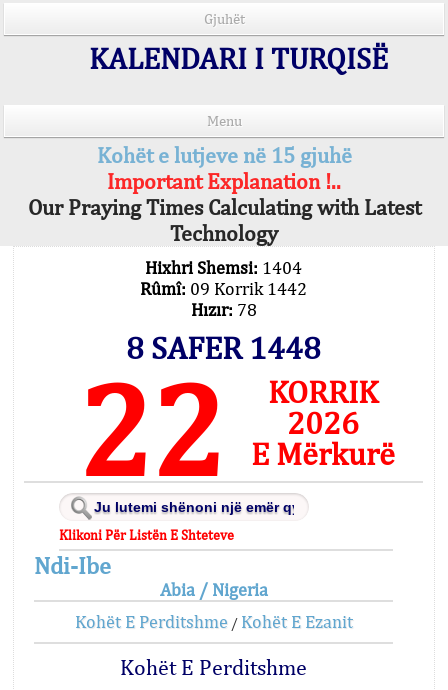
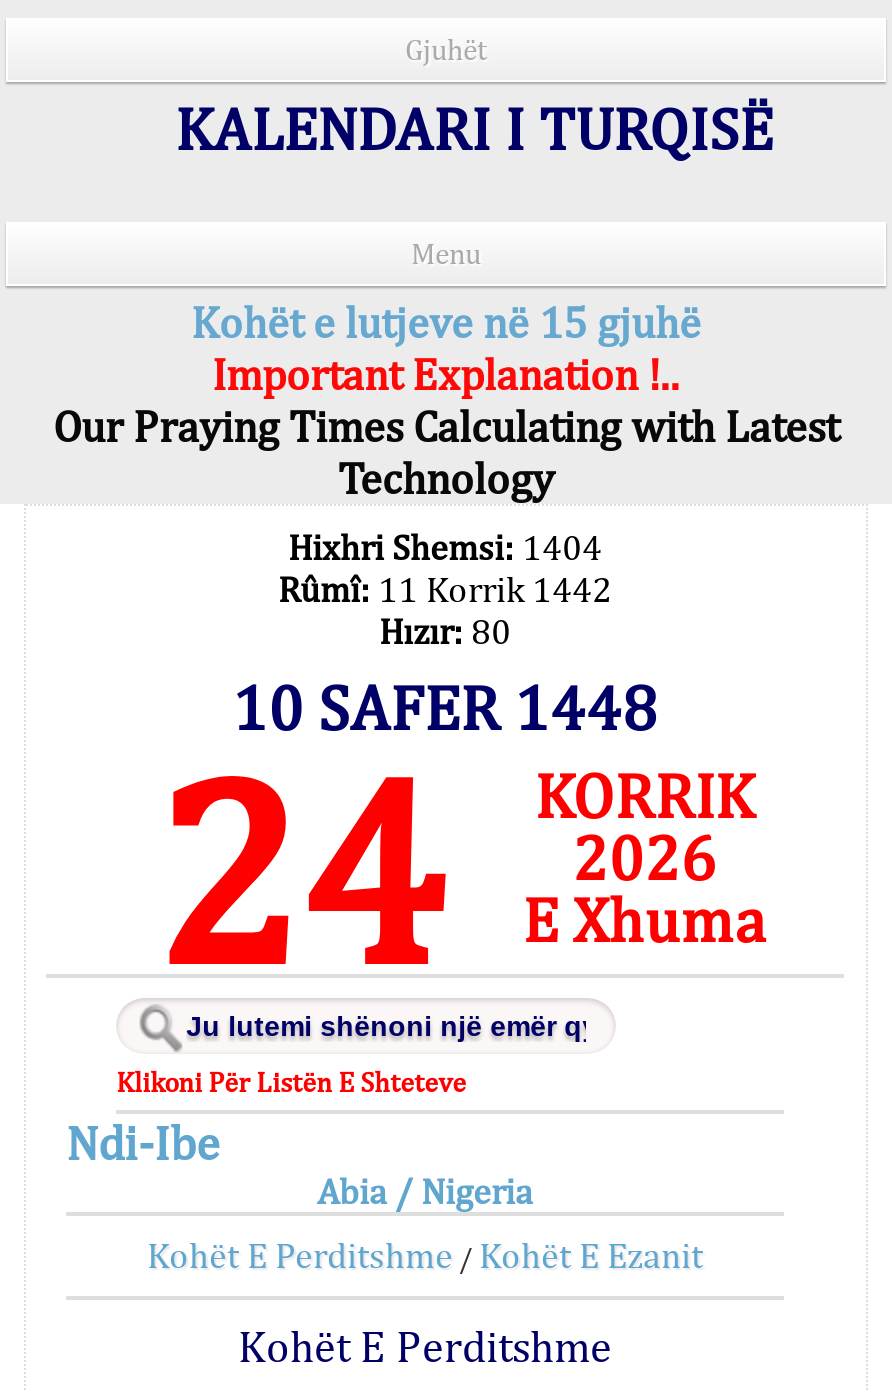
- Rûmî: 09 Korrik 1442
+ Rûmî: 11 Korrik 1442

- Hızır: 78
+ Hızır: 80

- 8 SAFER 1448
+ 10 SAFER 1448

- 22
+ 24

- E Mërkurë
+ E Xhuma
